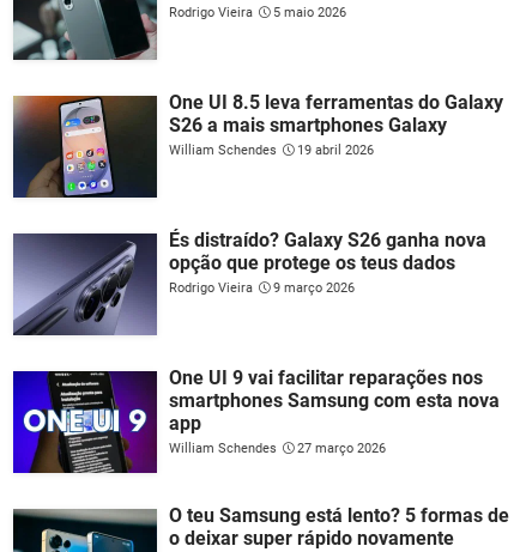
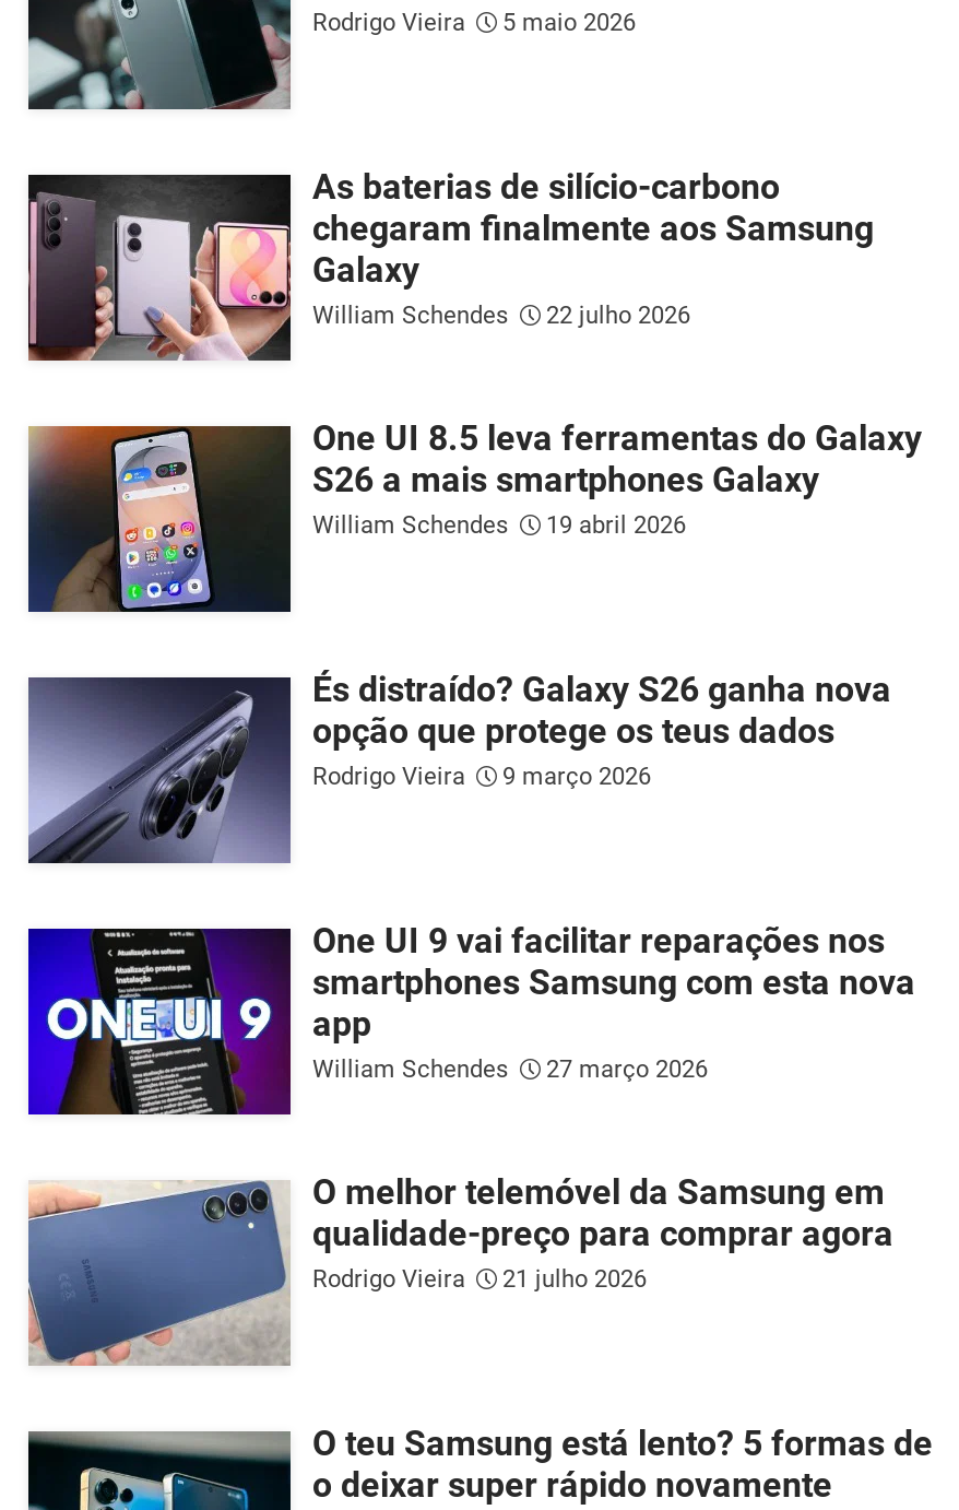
+ [image]
+ As baterias de silício-carbono
+ chegaram finalmente aos Samsung
+ Galaxy
+ William Schendes
+ 22 julho 2026

+ [image]
+ O melhor telemóvel da Samsung em
+ qualidade-preço para comprar agora
+ Rodrigo Vieira
+ 21 julho 2026
